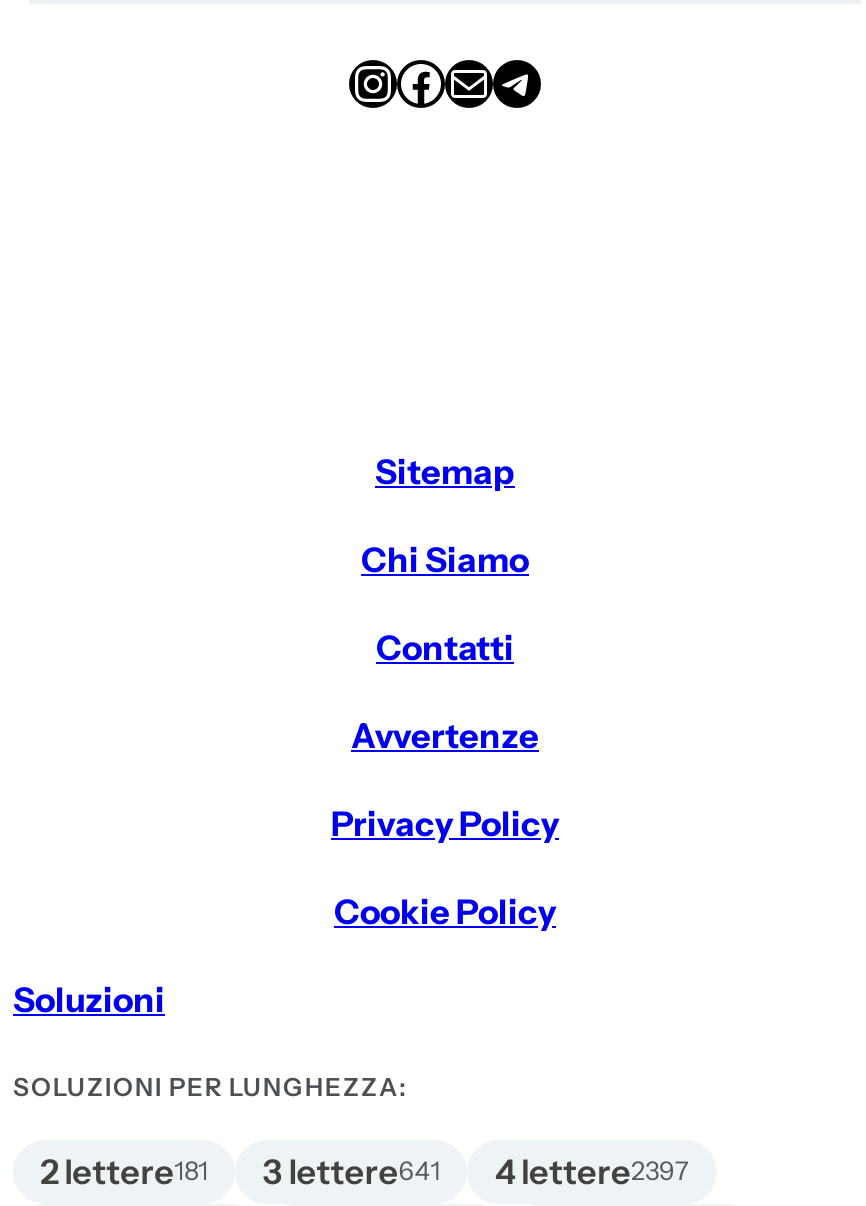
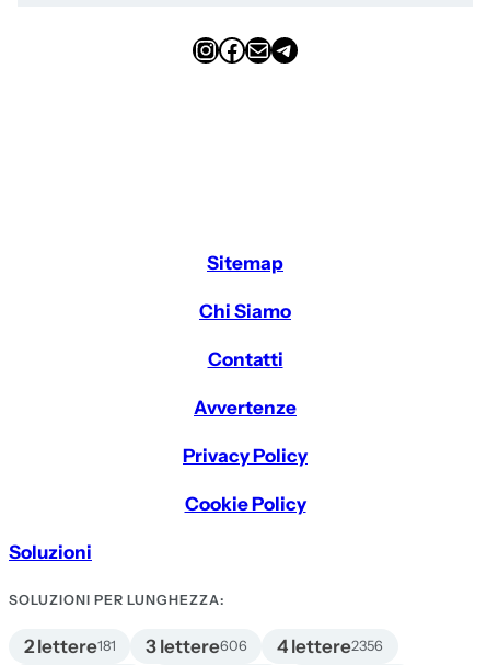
- 3 lettere641
+ 3 lettere606

- 4 lettere2397
+ 4 lettere2356
